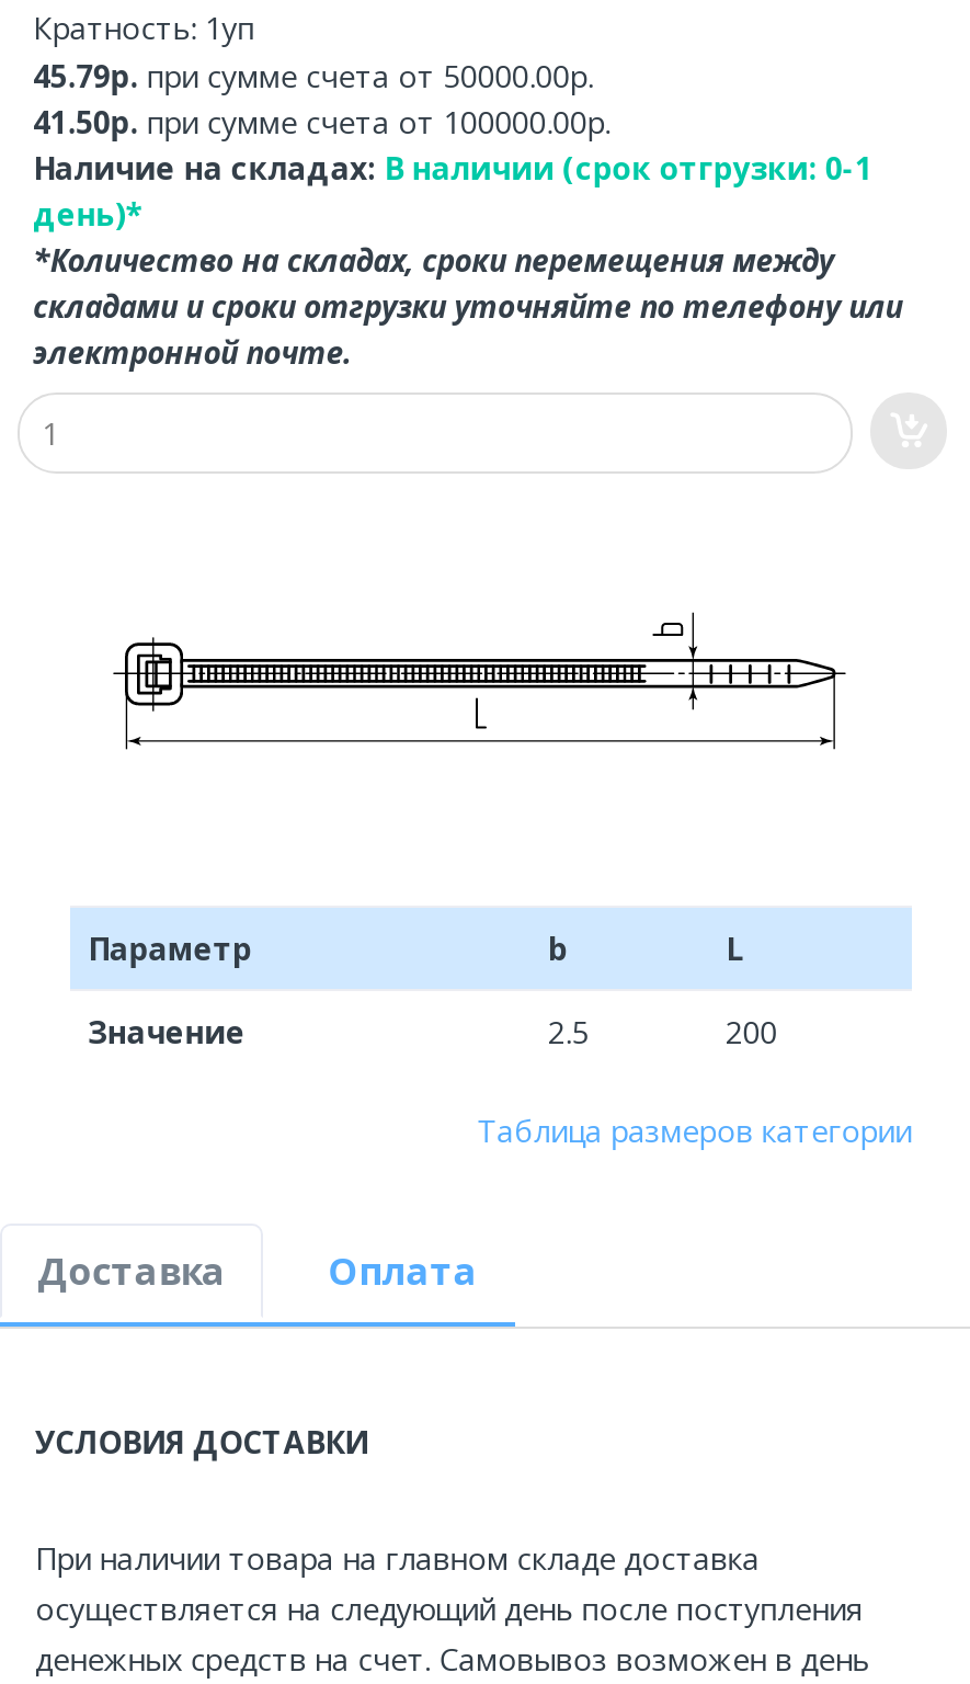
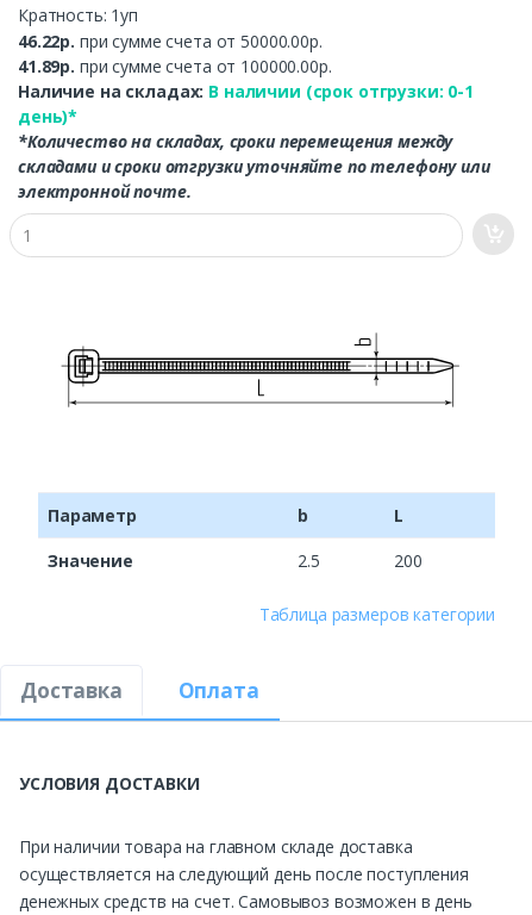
- 45.79р. при сумме счета от 50000.00р.
+ 46.22р. при сумме счета от 50000.00р.

- 41.50р. при сумме счета от 100000.00р.
+ 41.89р. при сумме счета от 100000.00р.
